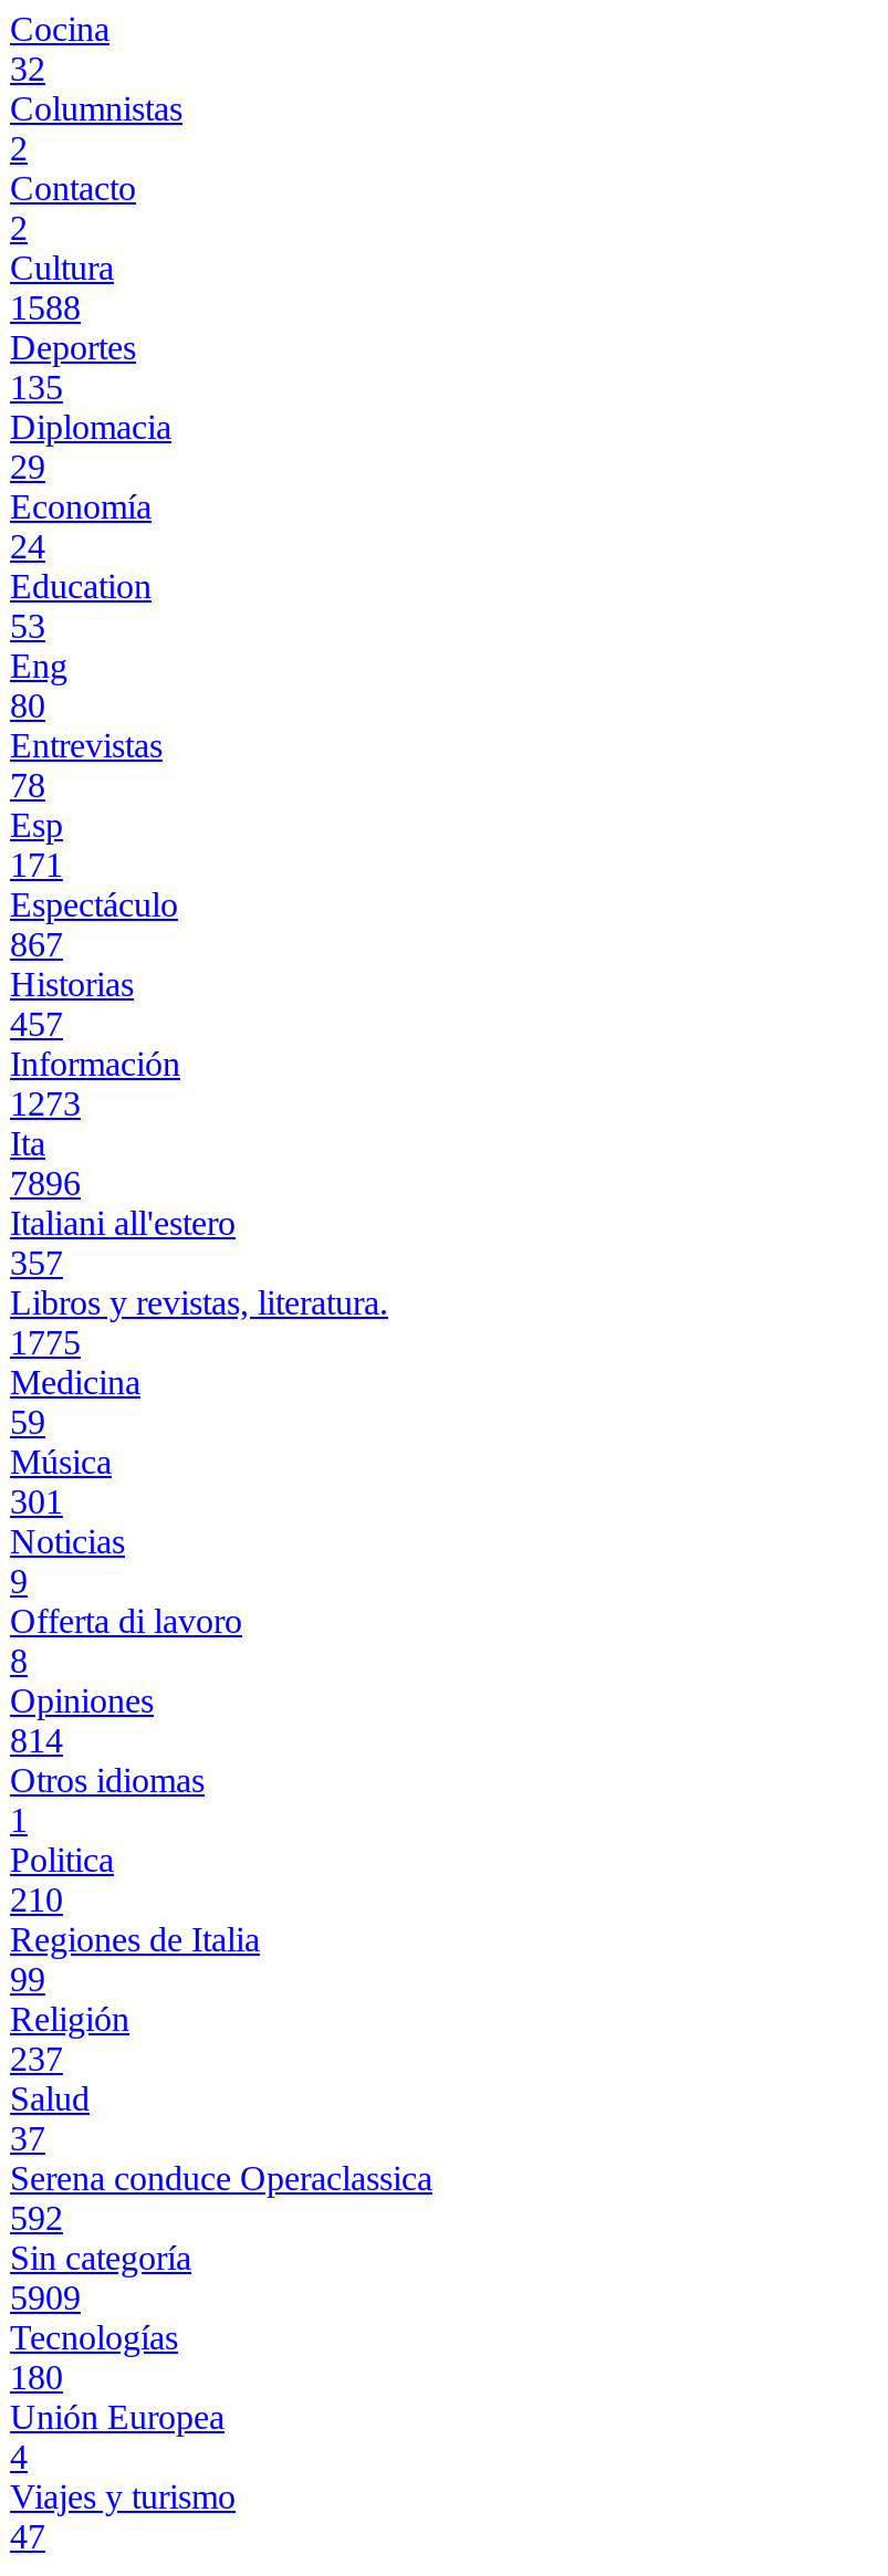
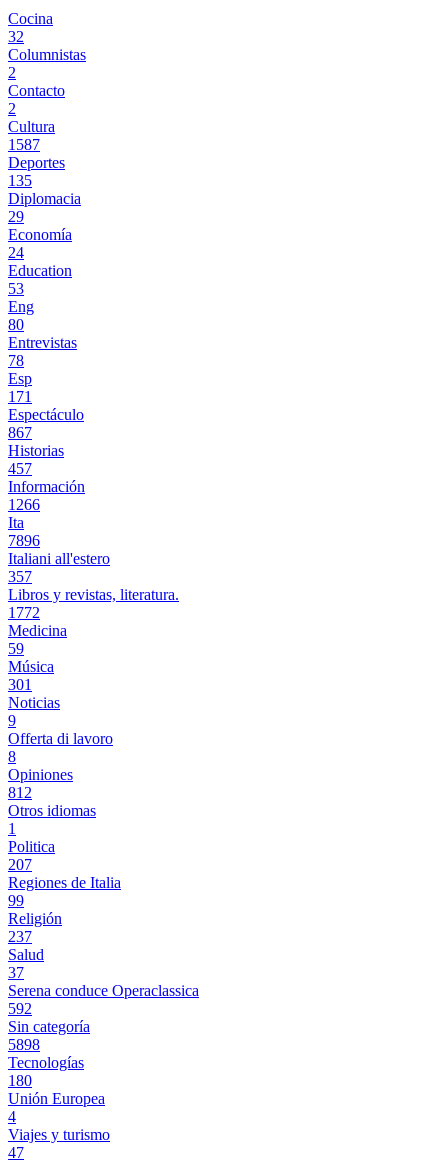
- 1588
+ 1587

- 1273
+ 1266

- 1775
+ 1772

- 814
+ 812

- 210
+ 207

- 5909
+ 5898
